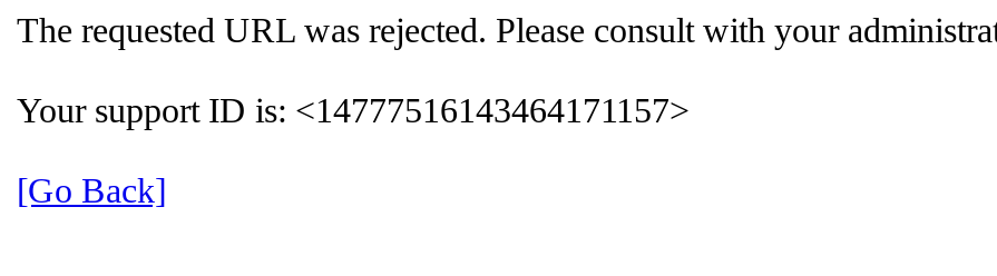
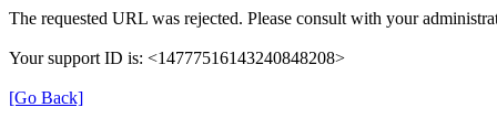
- Your support ID is: <14777516143464171157>
+ Your support ID is: <14777516143240848208>
